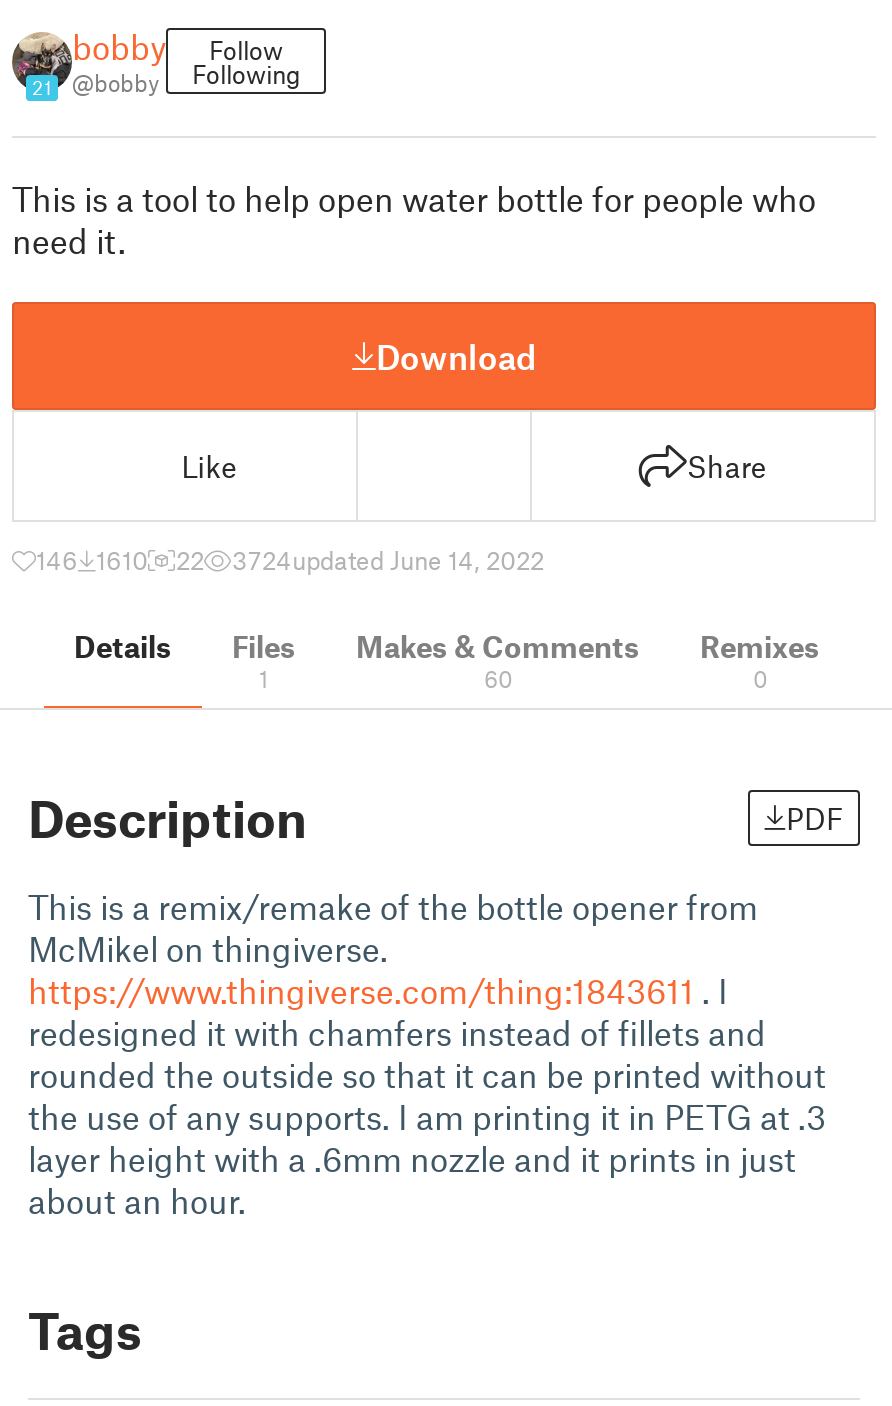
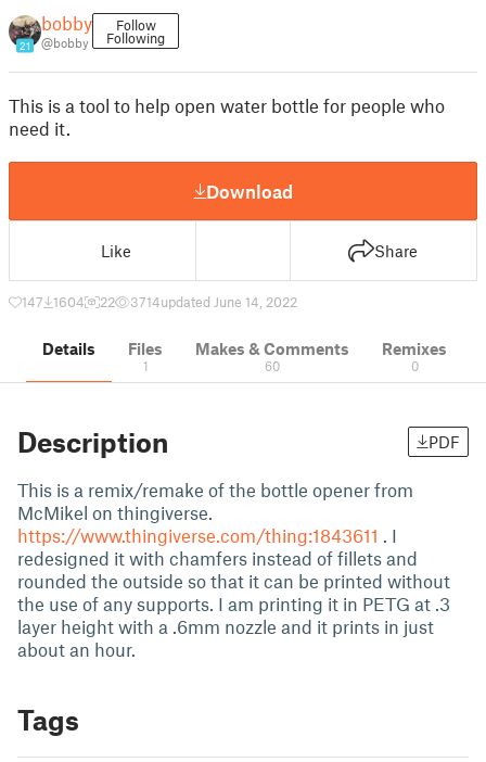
- 146 1610
+ 147 1604

- 3724updated June 14, 2022
+ 3714updated June 14, 2022
